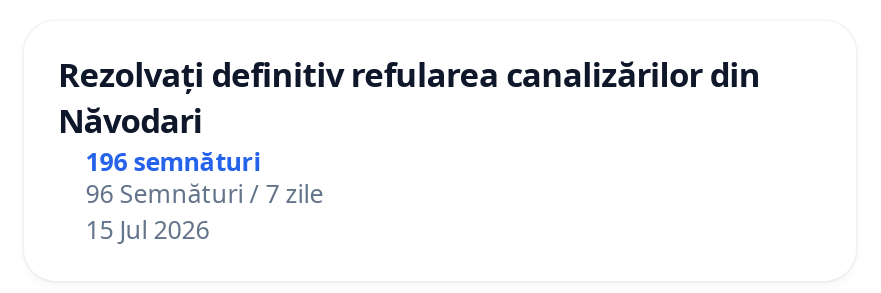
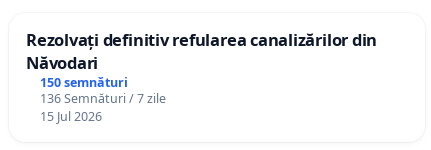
- 196 semnături
+ 150 semnături

- 96 Semnături / 7 zile
+ 136 Semnături / 7 zile
